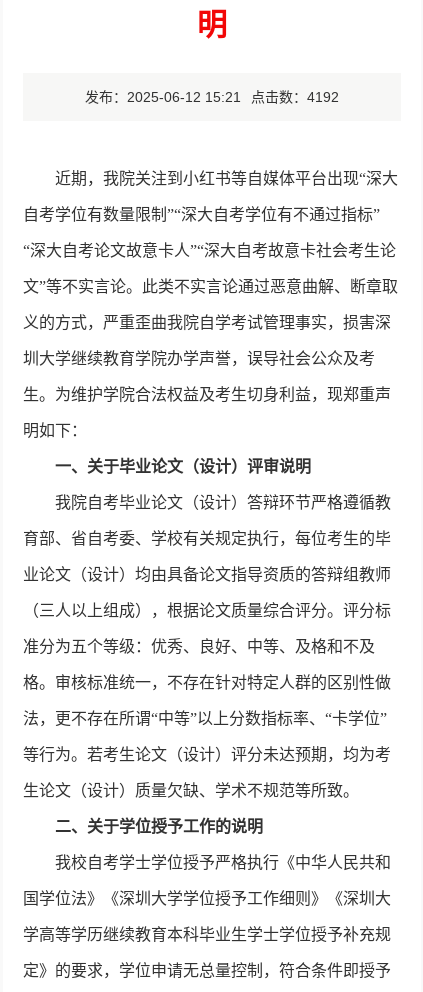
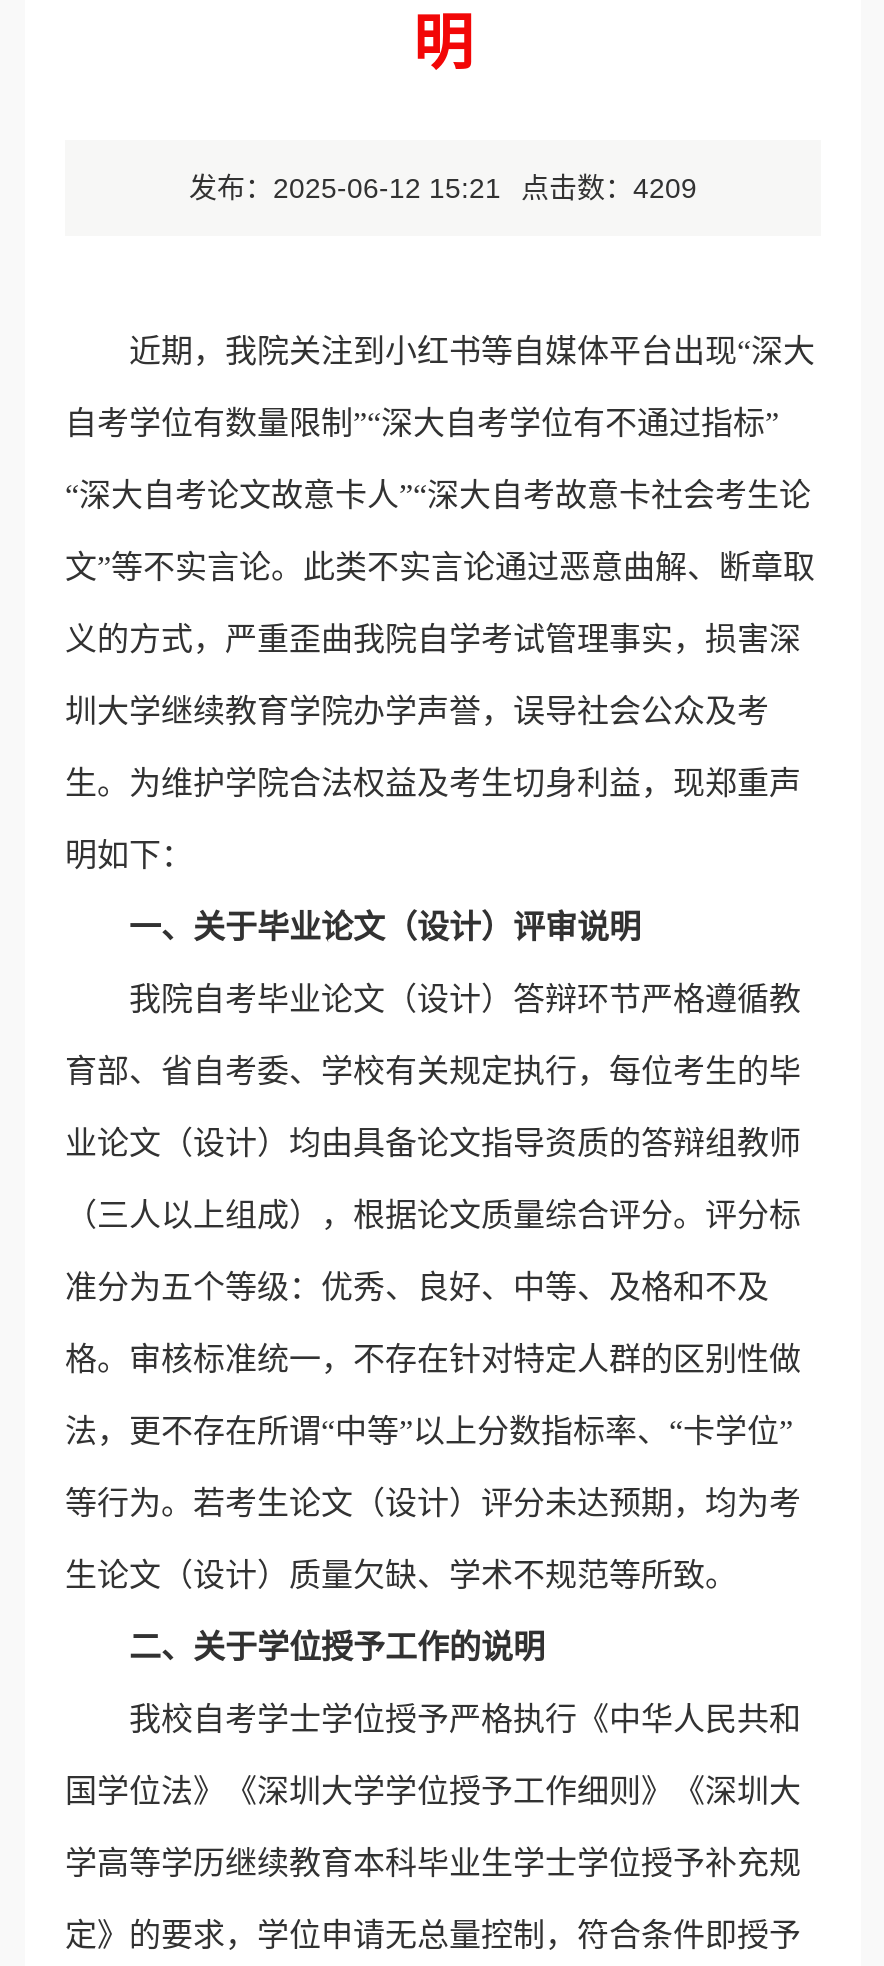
- 发布：2025-06-12 15:21 点击数：4192
+ 发布：2025-06-12 15:21 点击数：4209
